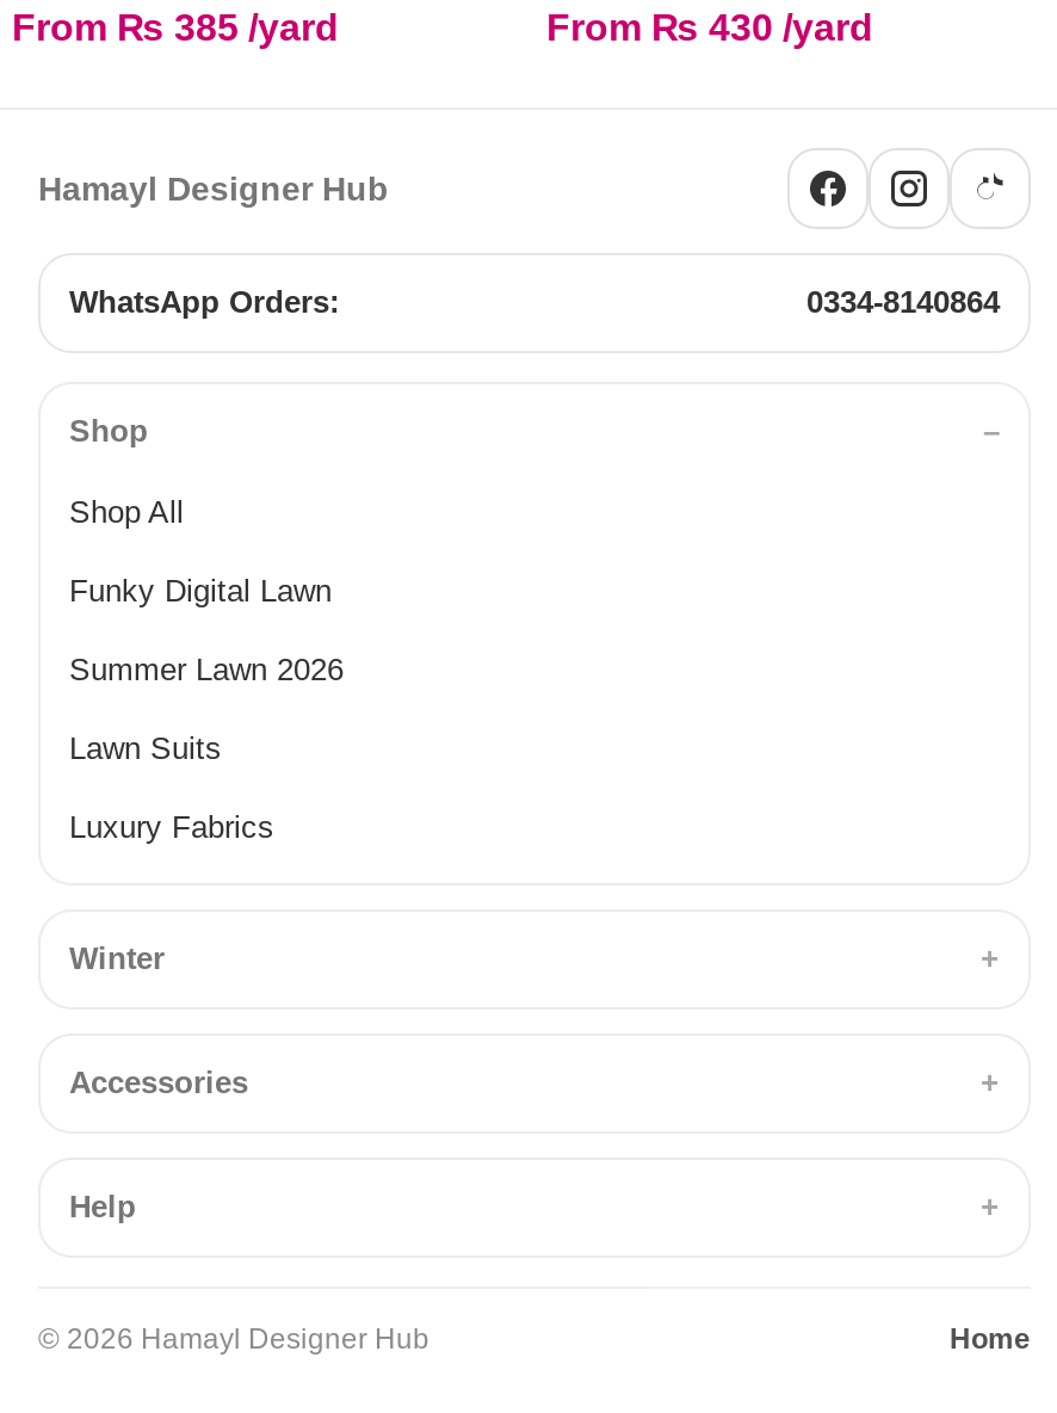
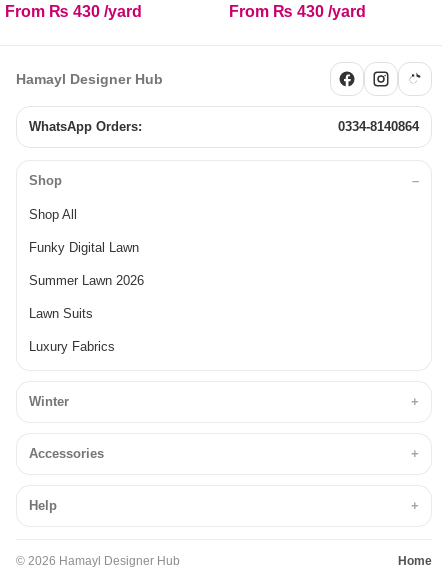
- From ₨ 385 /yard
+ From ₨ 430 /yard
